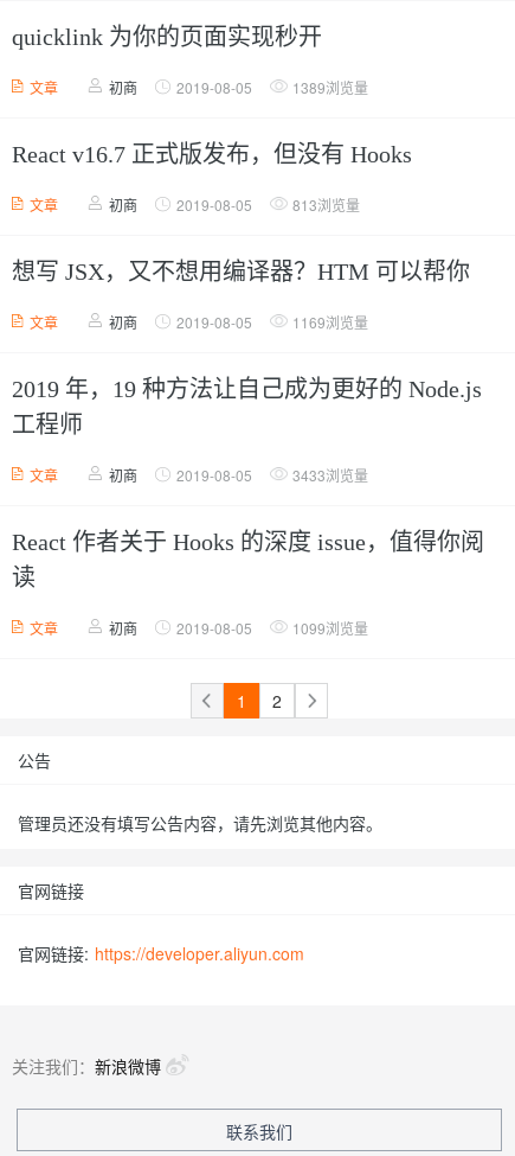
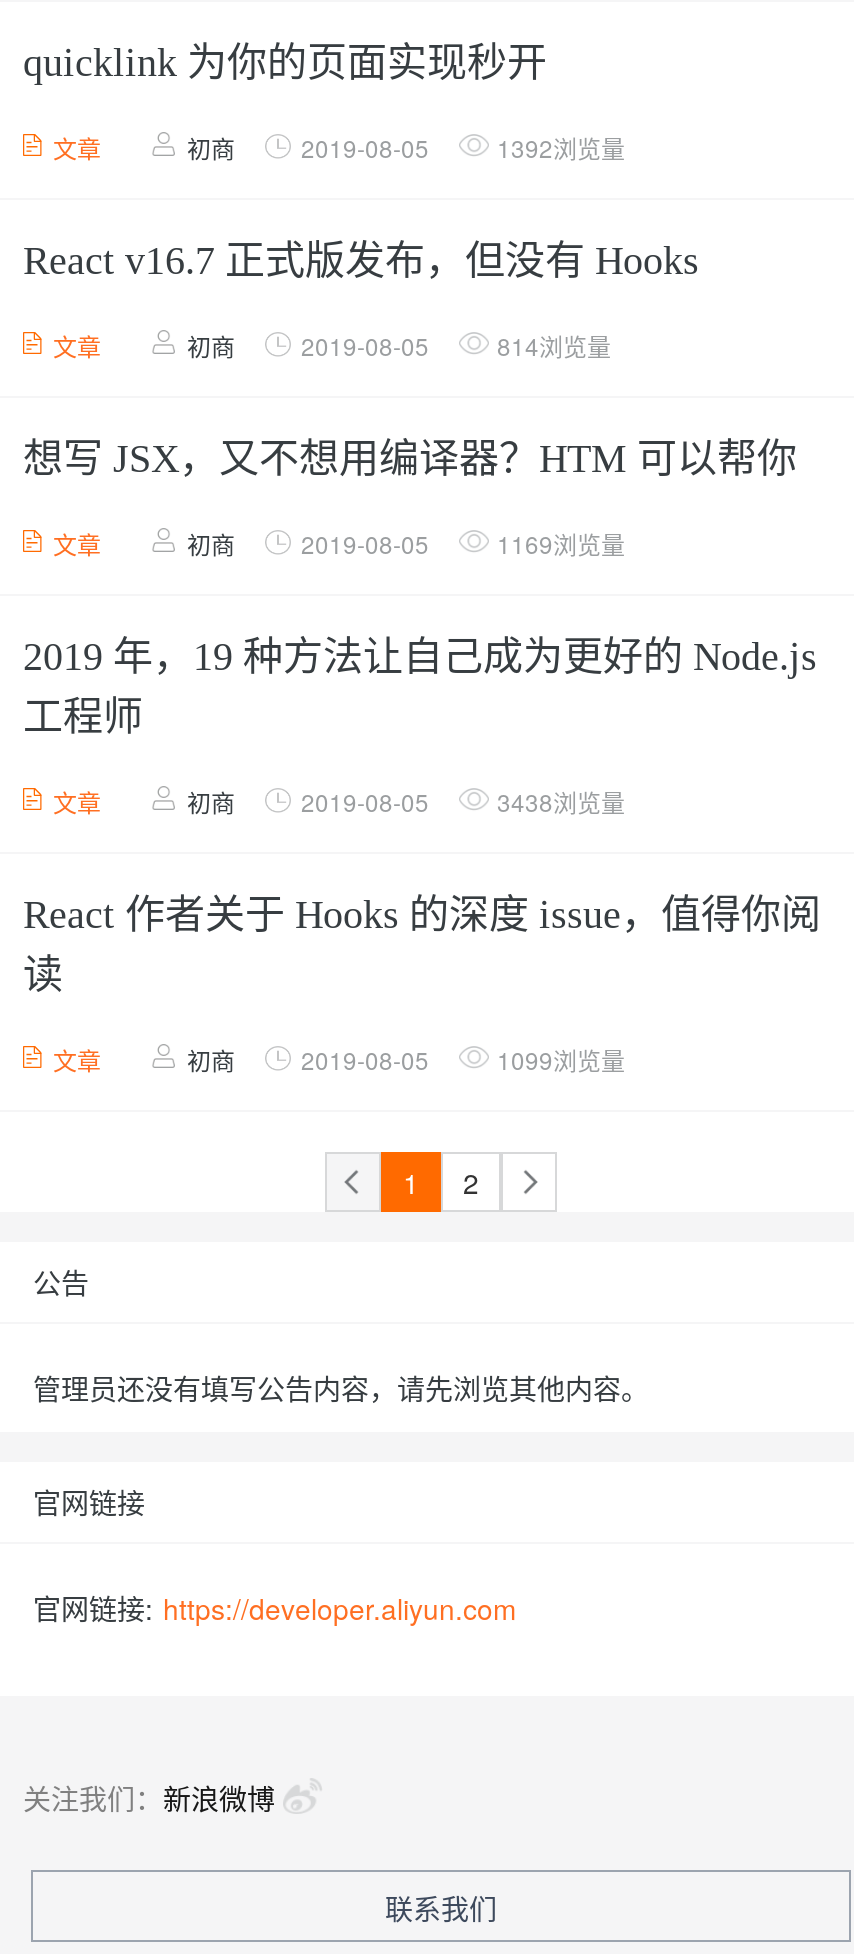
- 初商 2019-08-05 1389浏览量
+ 初商 2019-08-05 1392浏览量

- 初商 2019-08-05 813浏览量
+ 初商 2019-08-05 814浏览量

- 初商 2019-08-05 3433浏览量
+ 初商 2019-08-05 3438浏览量
